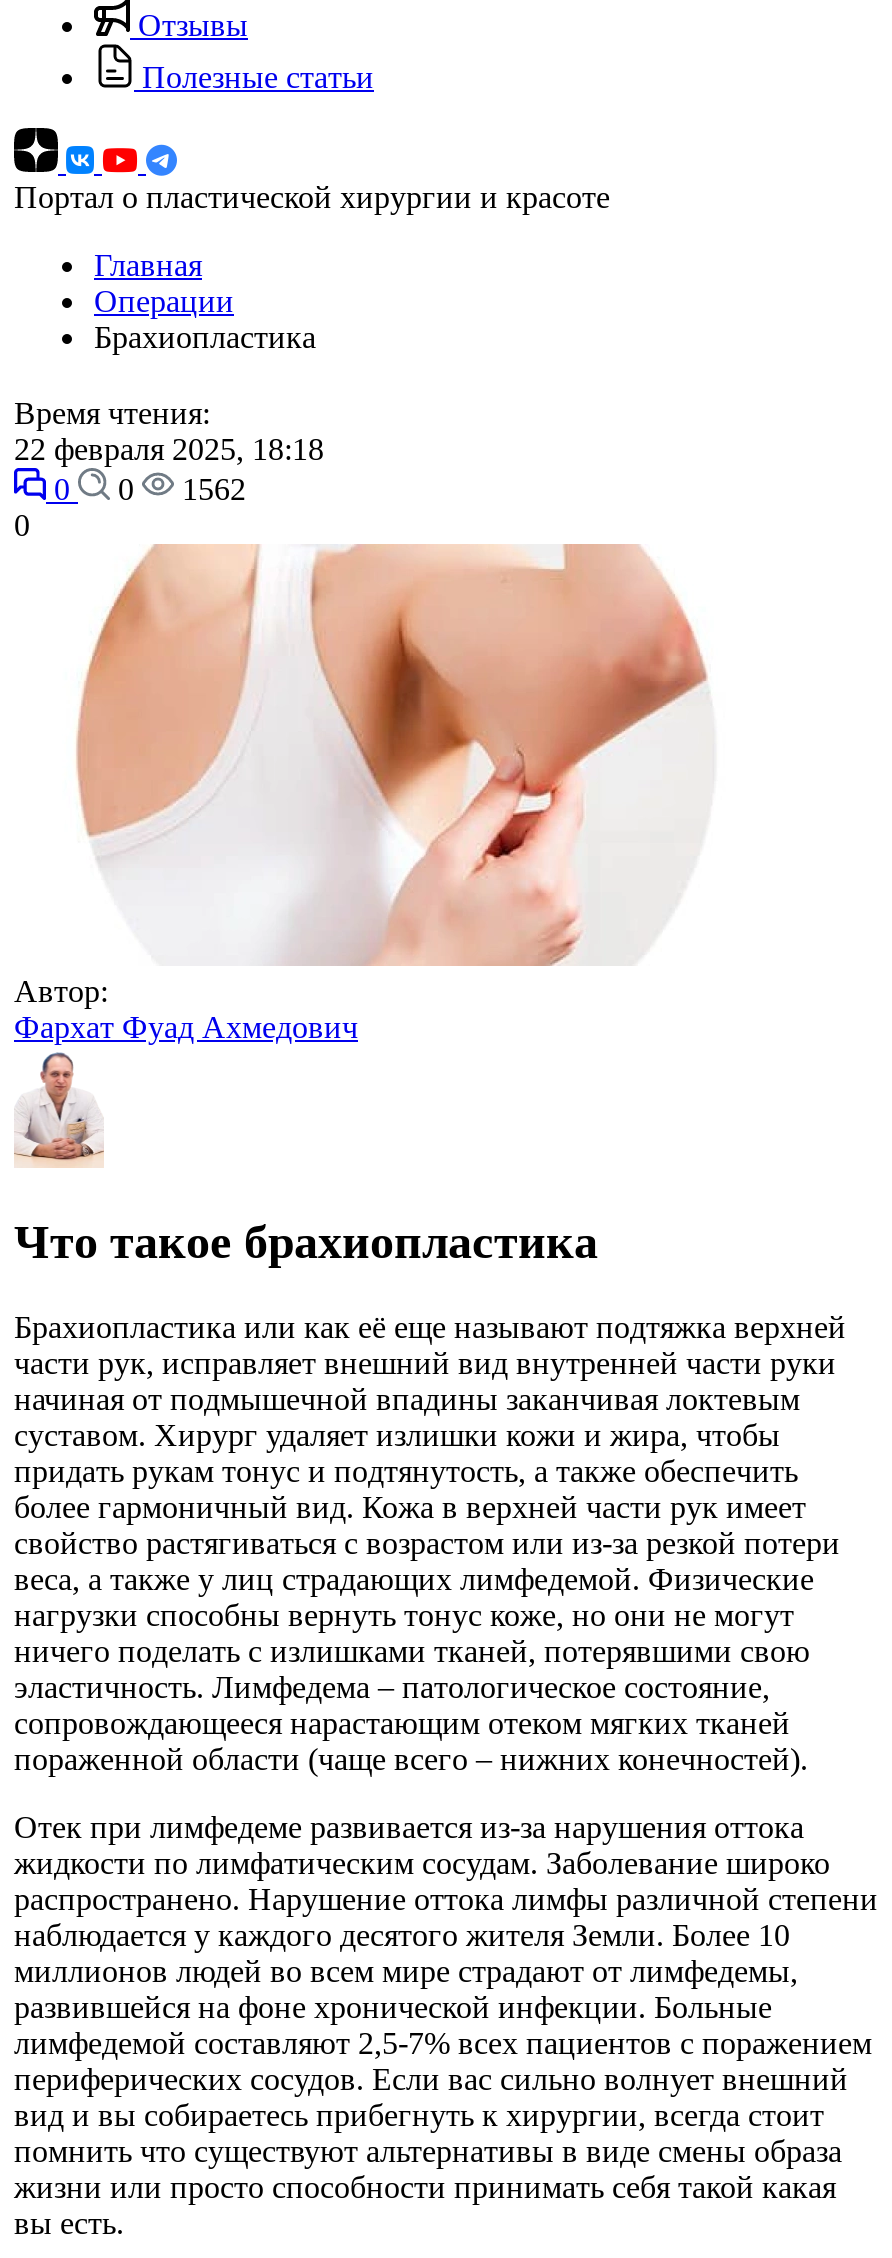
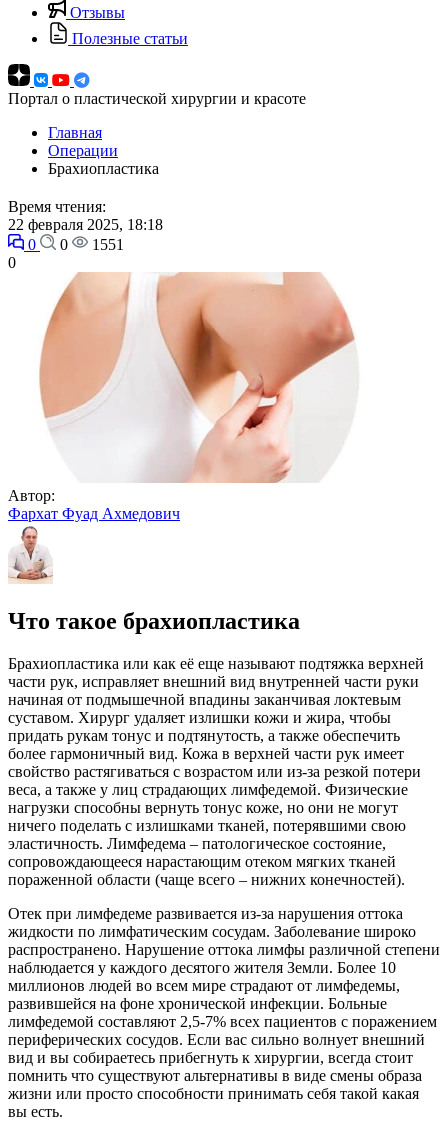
- 0 0 1562
+ 0 0 1551
